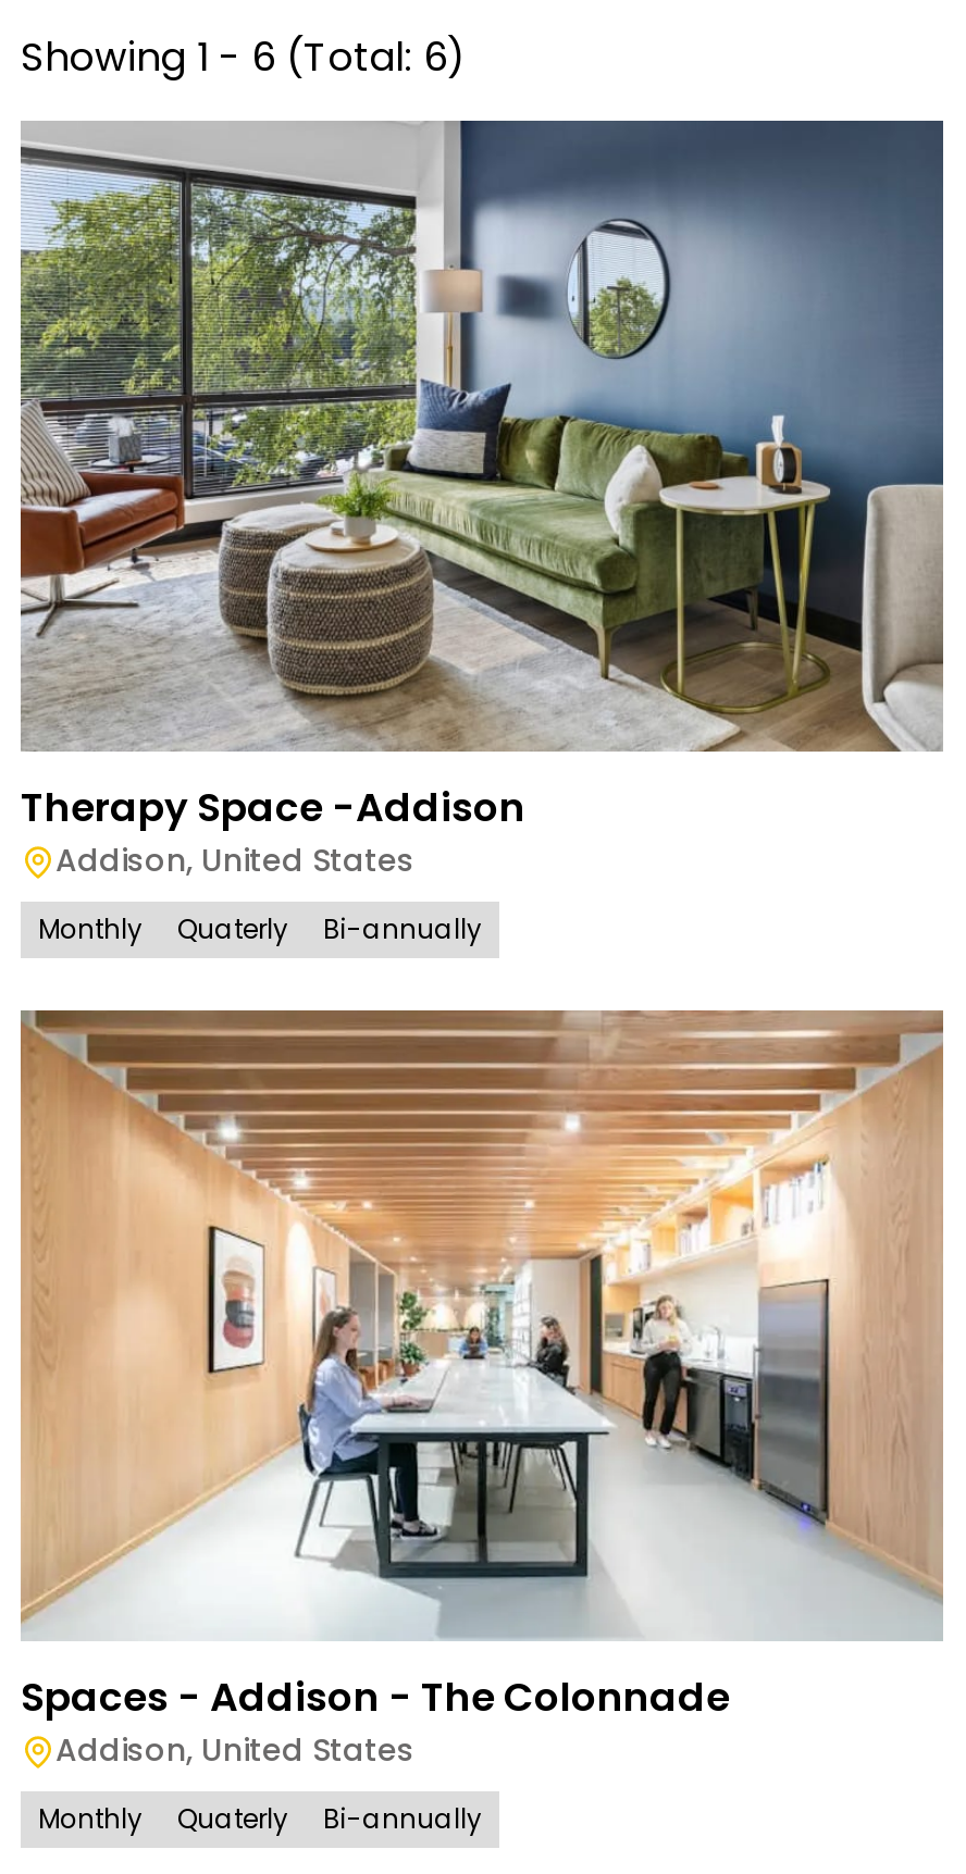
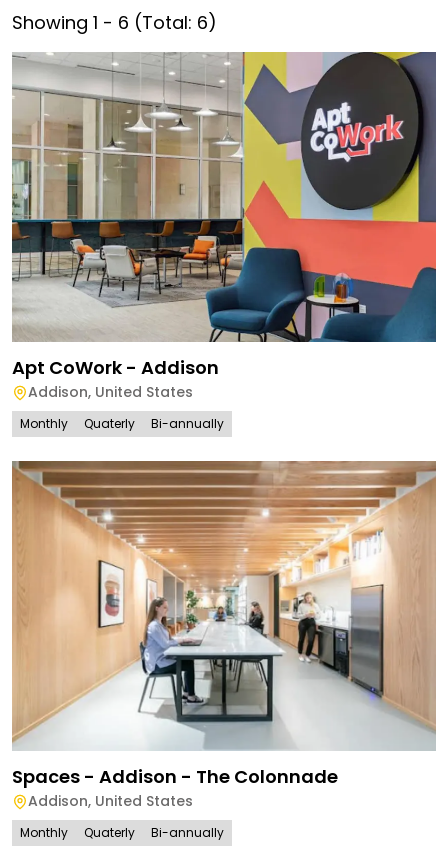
- [image]
- Therapy Space -Addison
+ [image]
+ Apt CoWork - Addison
